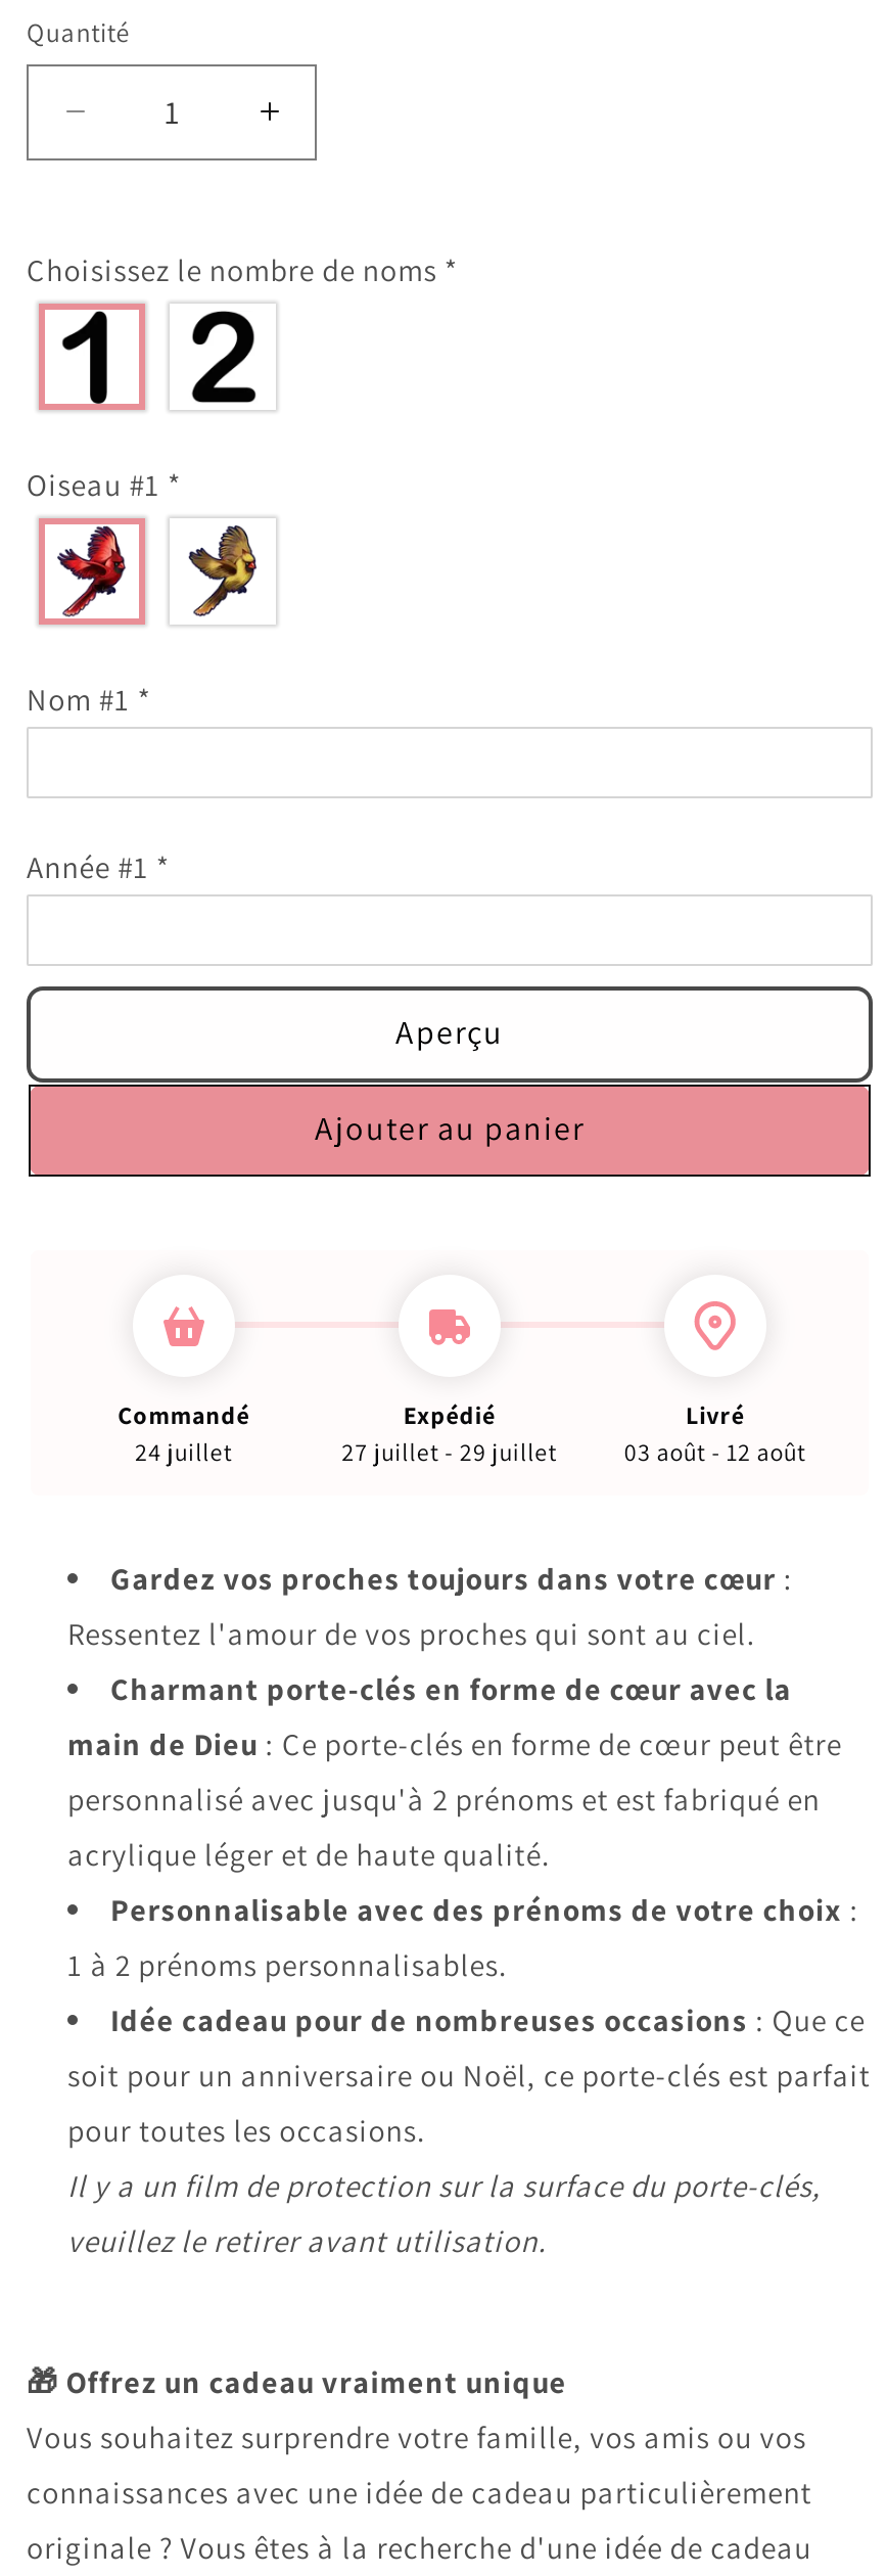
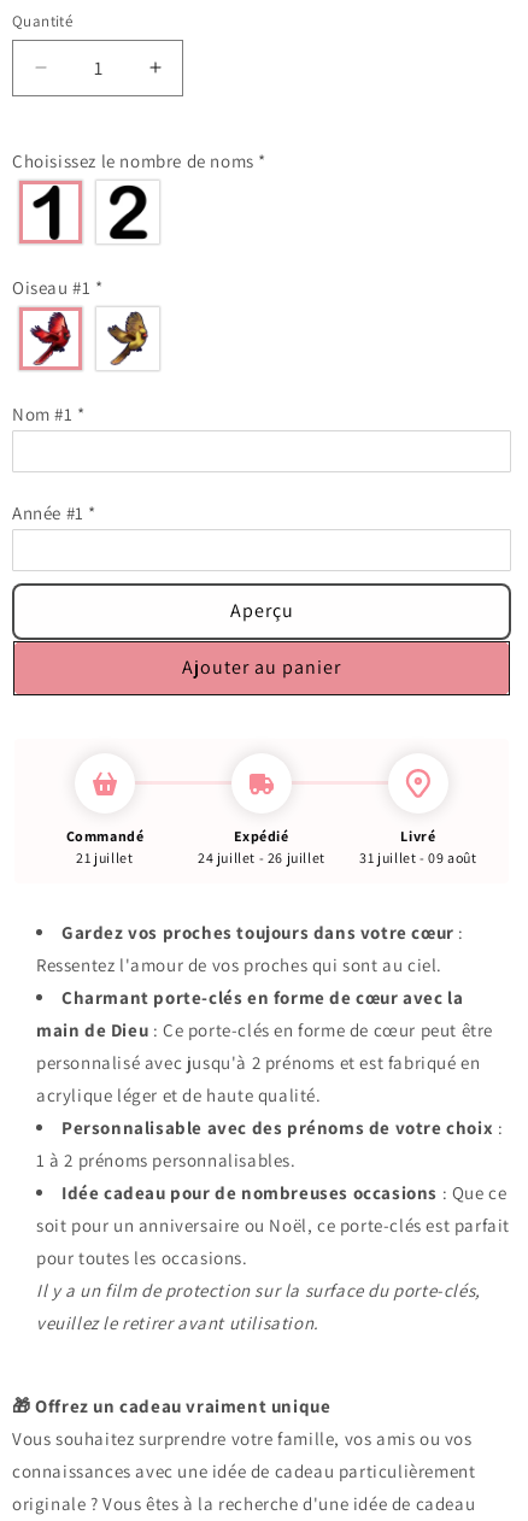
- 24 juillet
+ 21 juillet

- 27 juillet - 29 juillet
+ 24 juillet - 26 juillet

- 03 août - 12 août
+ 31 juillet - 09 août
